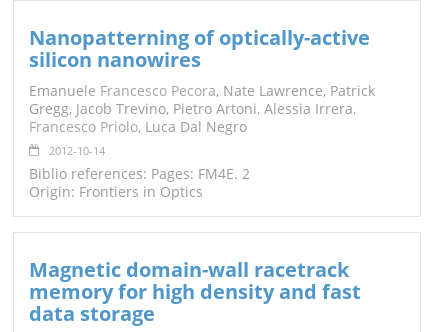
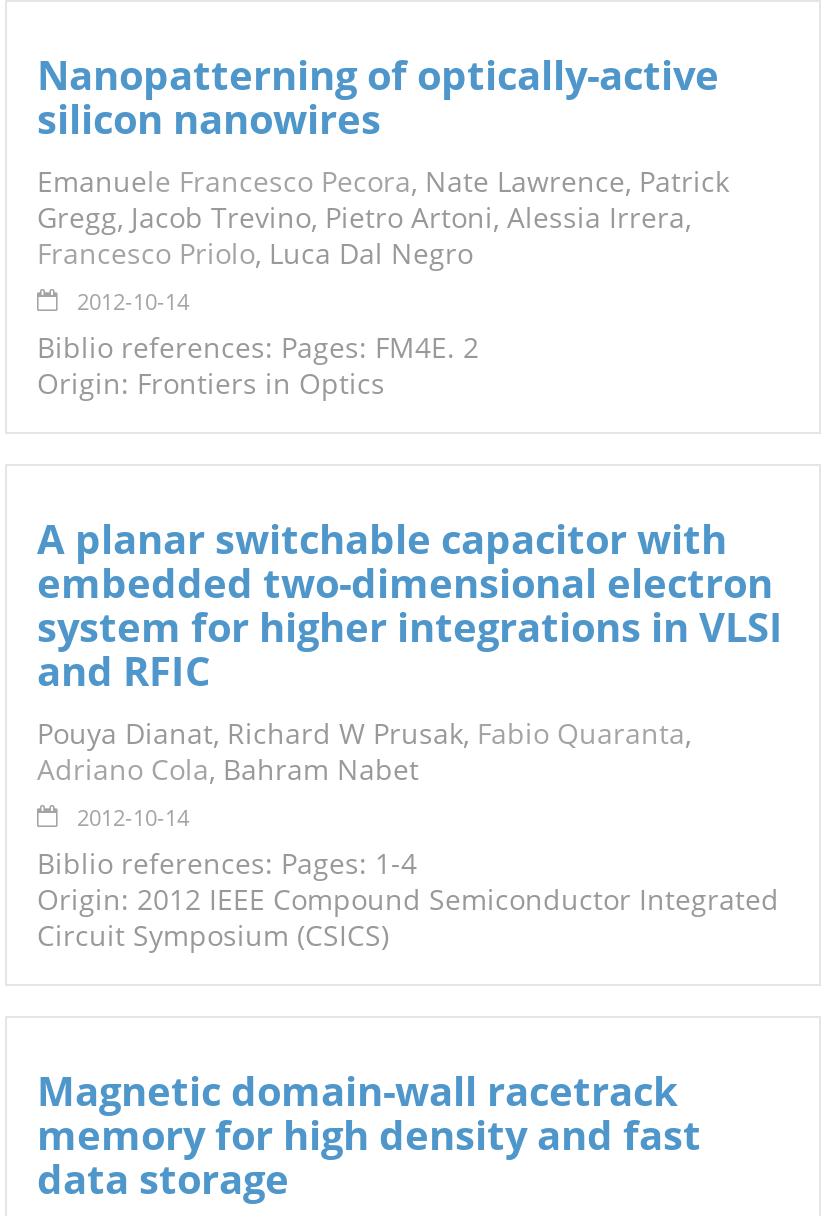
+ A planar switchable capacitor with
+ embedded two-dimensional electron
+ system for higher integrations in VLSI
+ and RFIC
+ Pouya Dianat, Richard W Prusak, Fabio Quaranta,
+ Adriano Cola, Bahram Nabet
+ 2012-10-14
+ Biblio references: Pages: 1-4
+ Origin: 2012 IEEE Compound Semiconductor Integrated
+ Circuit Symposium (CSICS)
